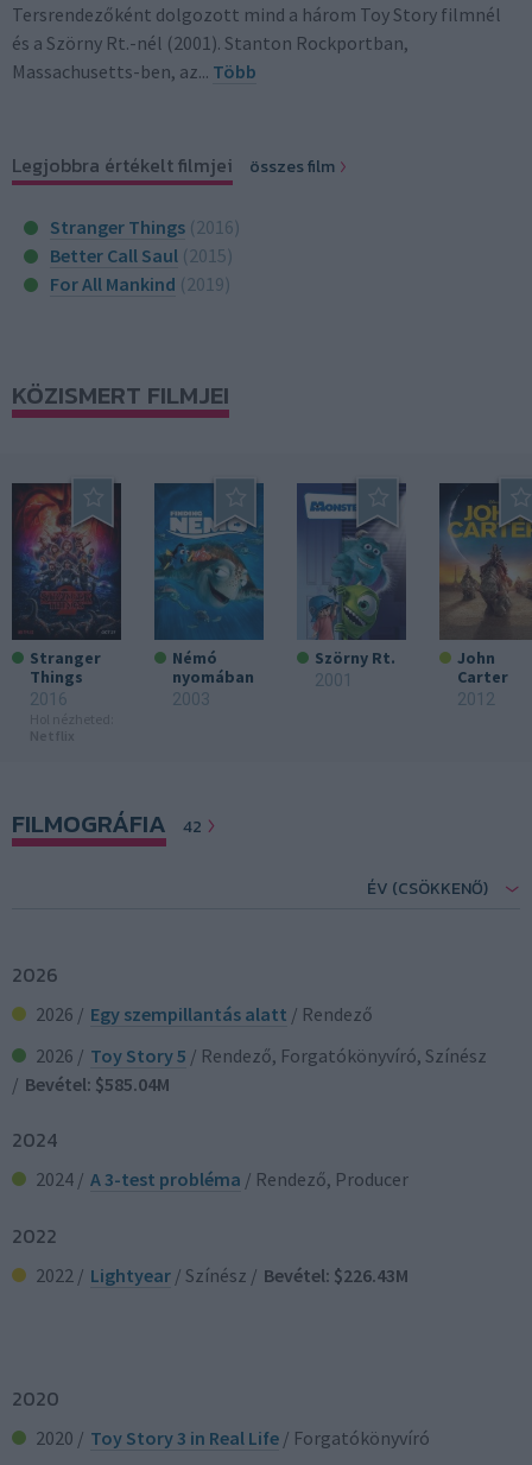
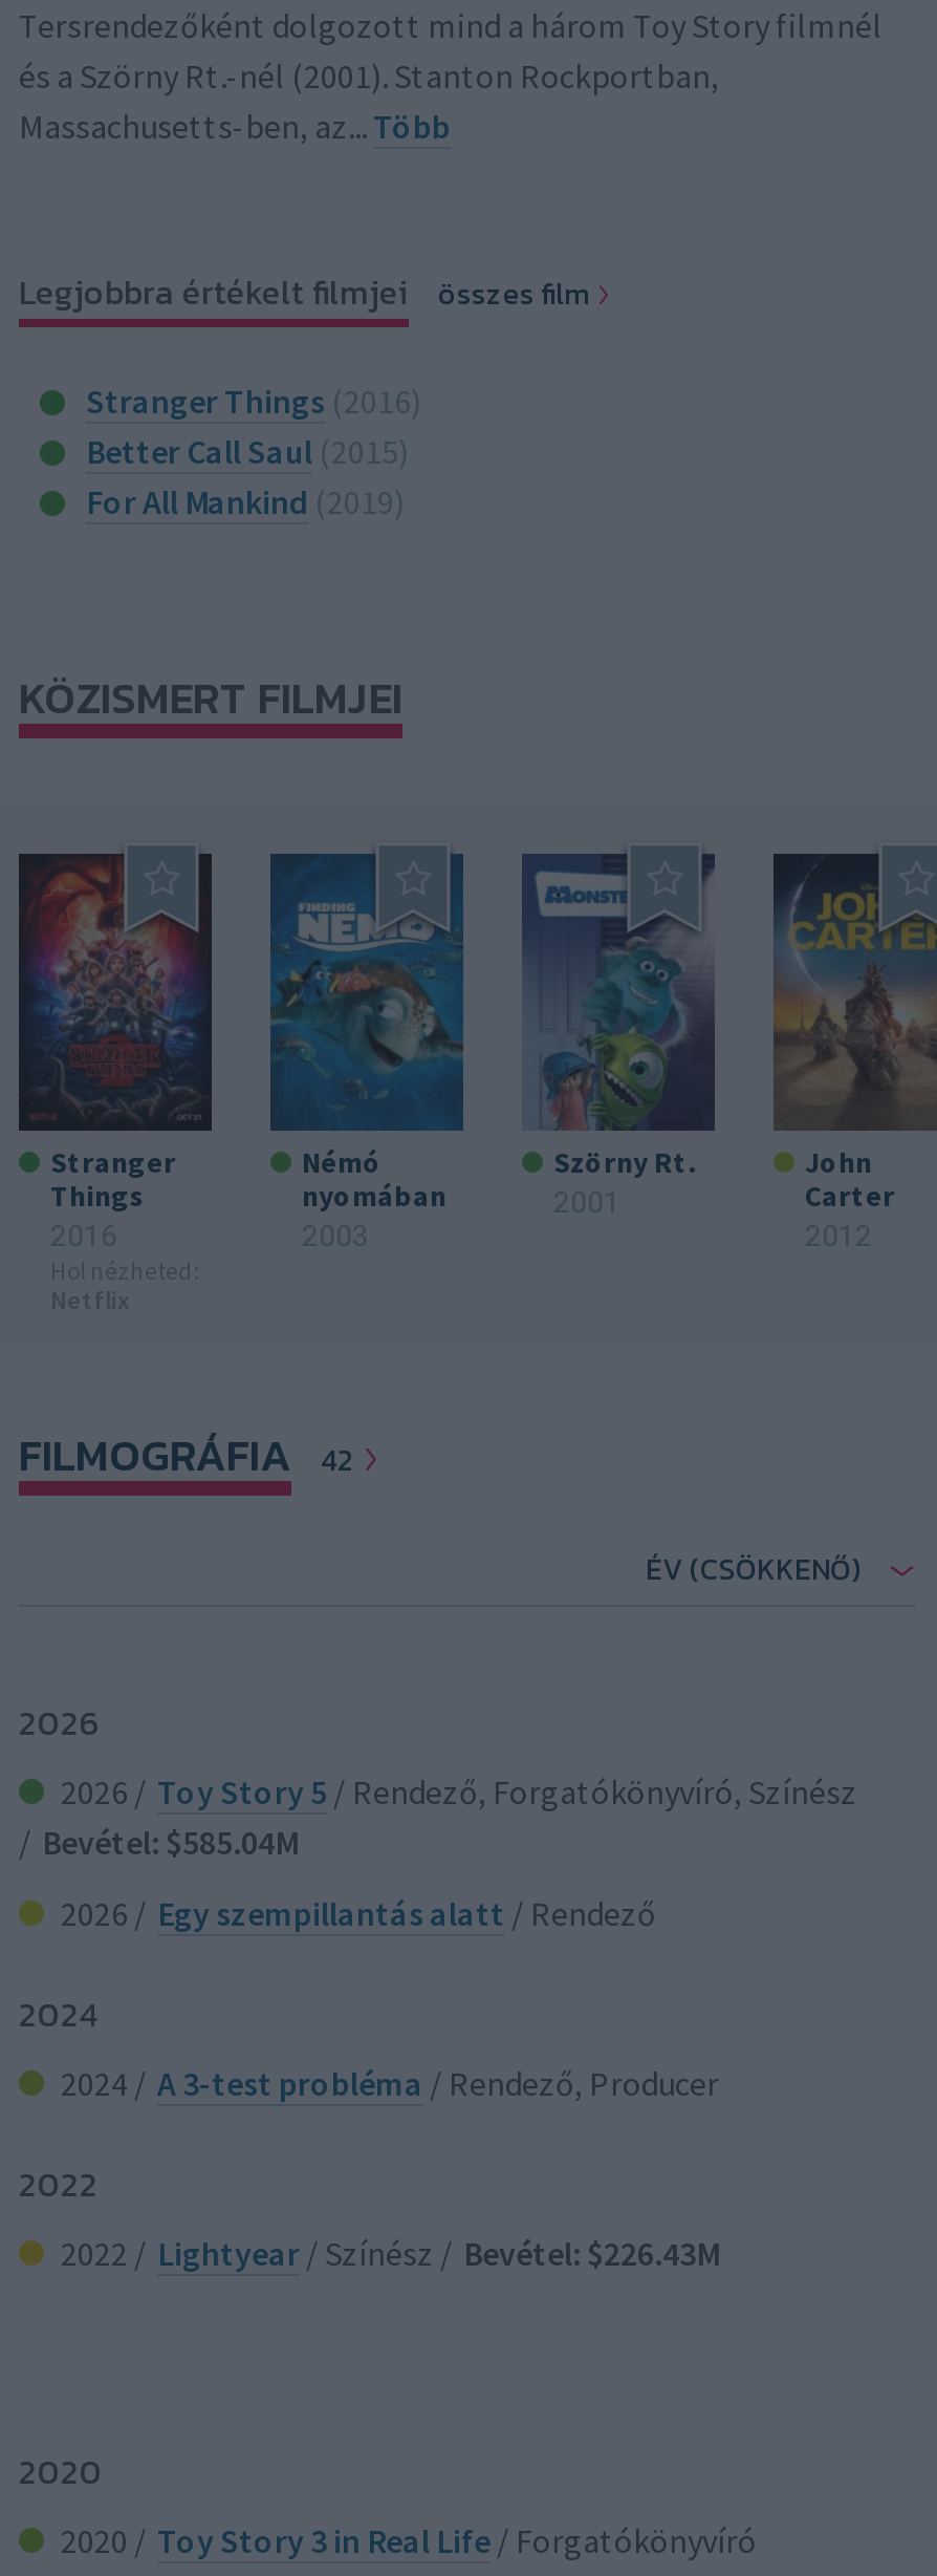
moved down: 2026 / Egy szempillantás alatt / Rendező

moved up: 2026 / Toy Story 5 / Rendező, Forgatókönyvíró, Színész | / Bevétel: $585.04M
